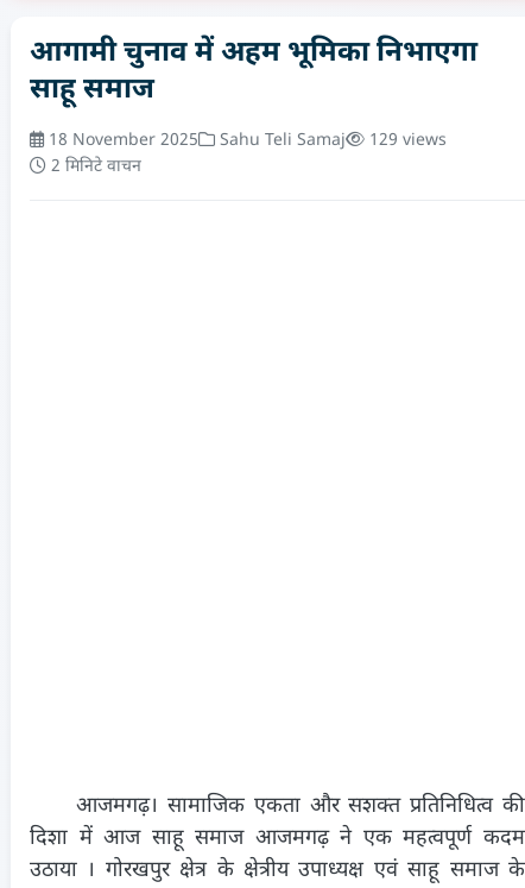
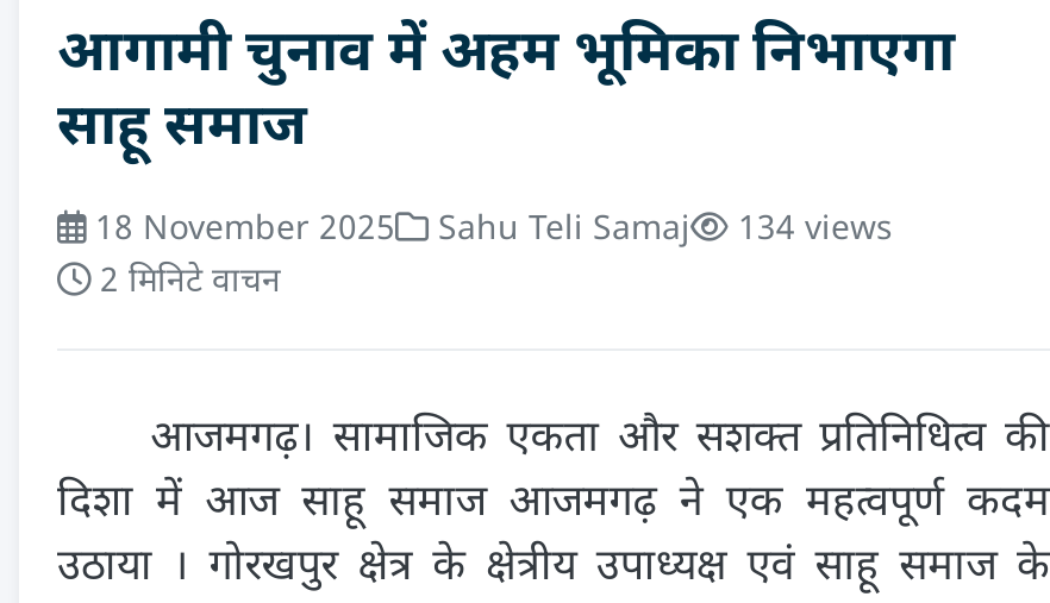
- 18 November 2025 Sahu Teli Samaj 129 views
+ 18 November 2025 Sahu Teli Samaj 134 views
